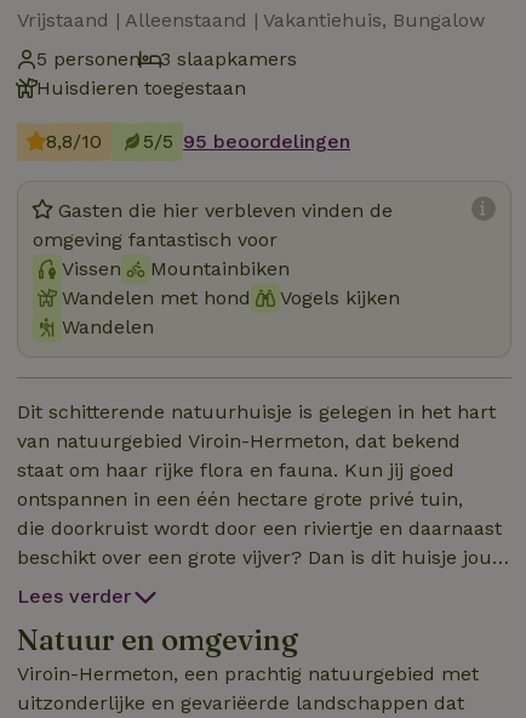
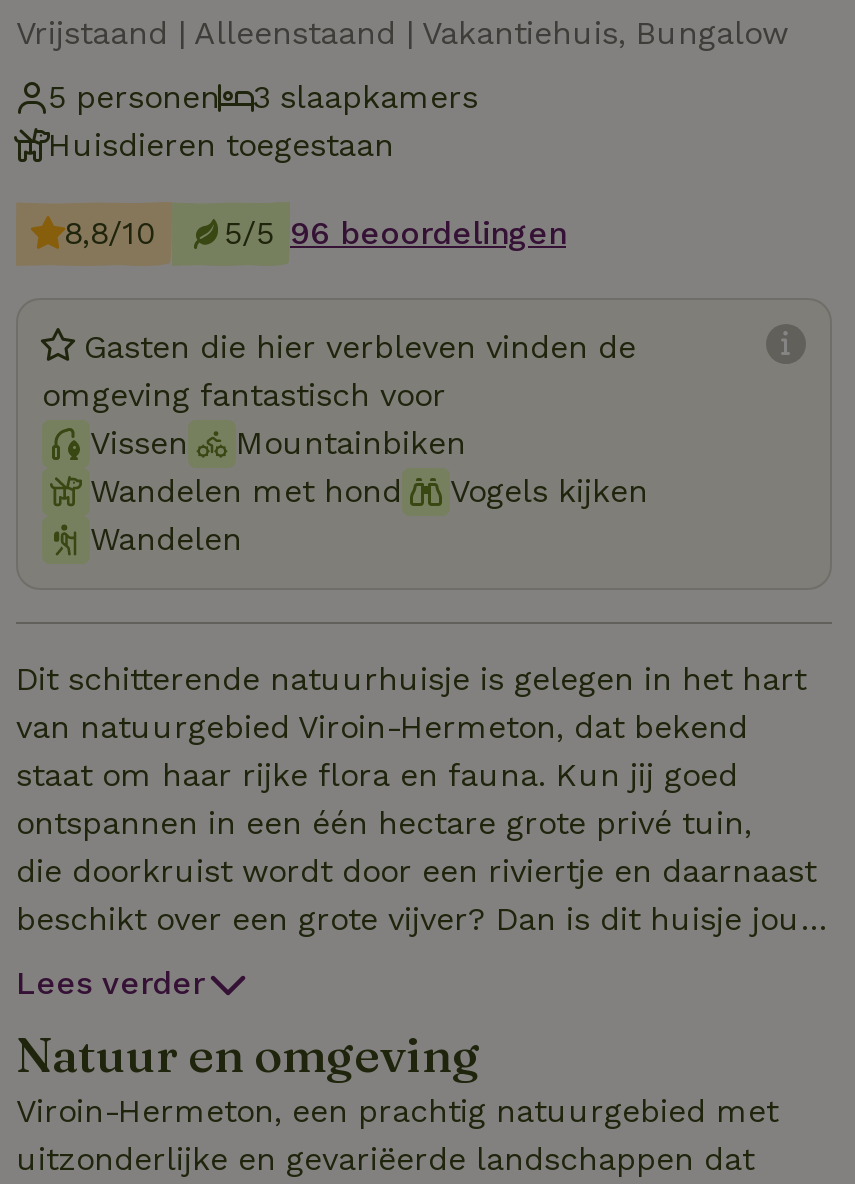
- 5/5 95 beoordelingen
+ 5/5 96 beoordelingen
